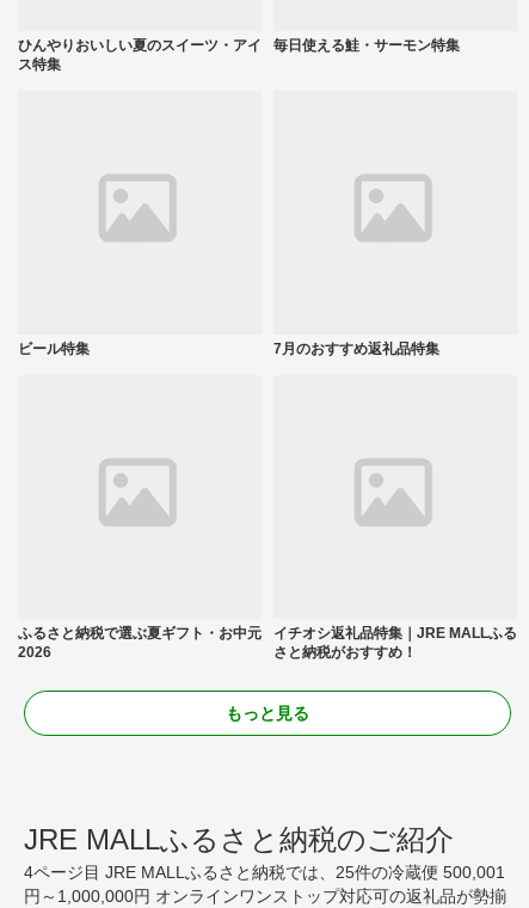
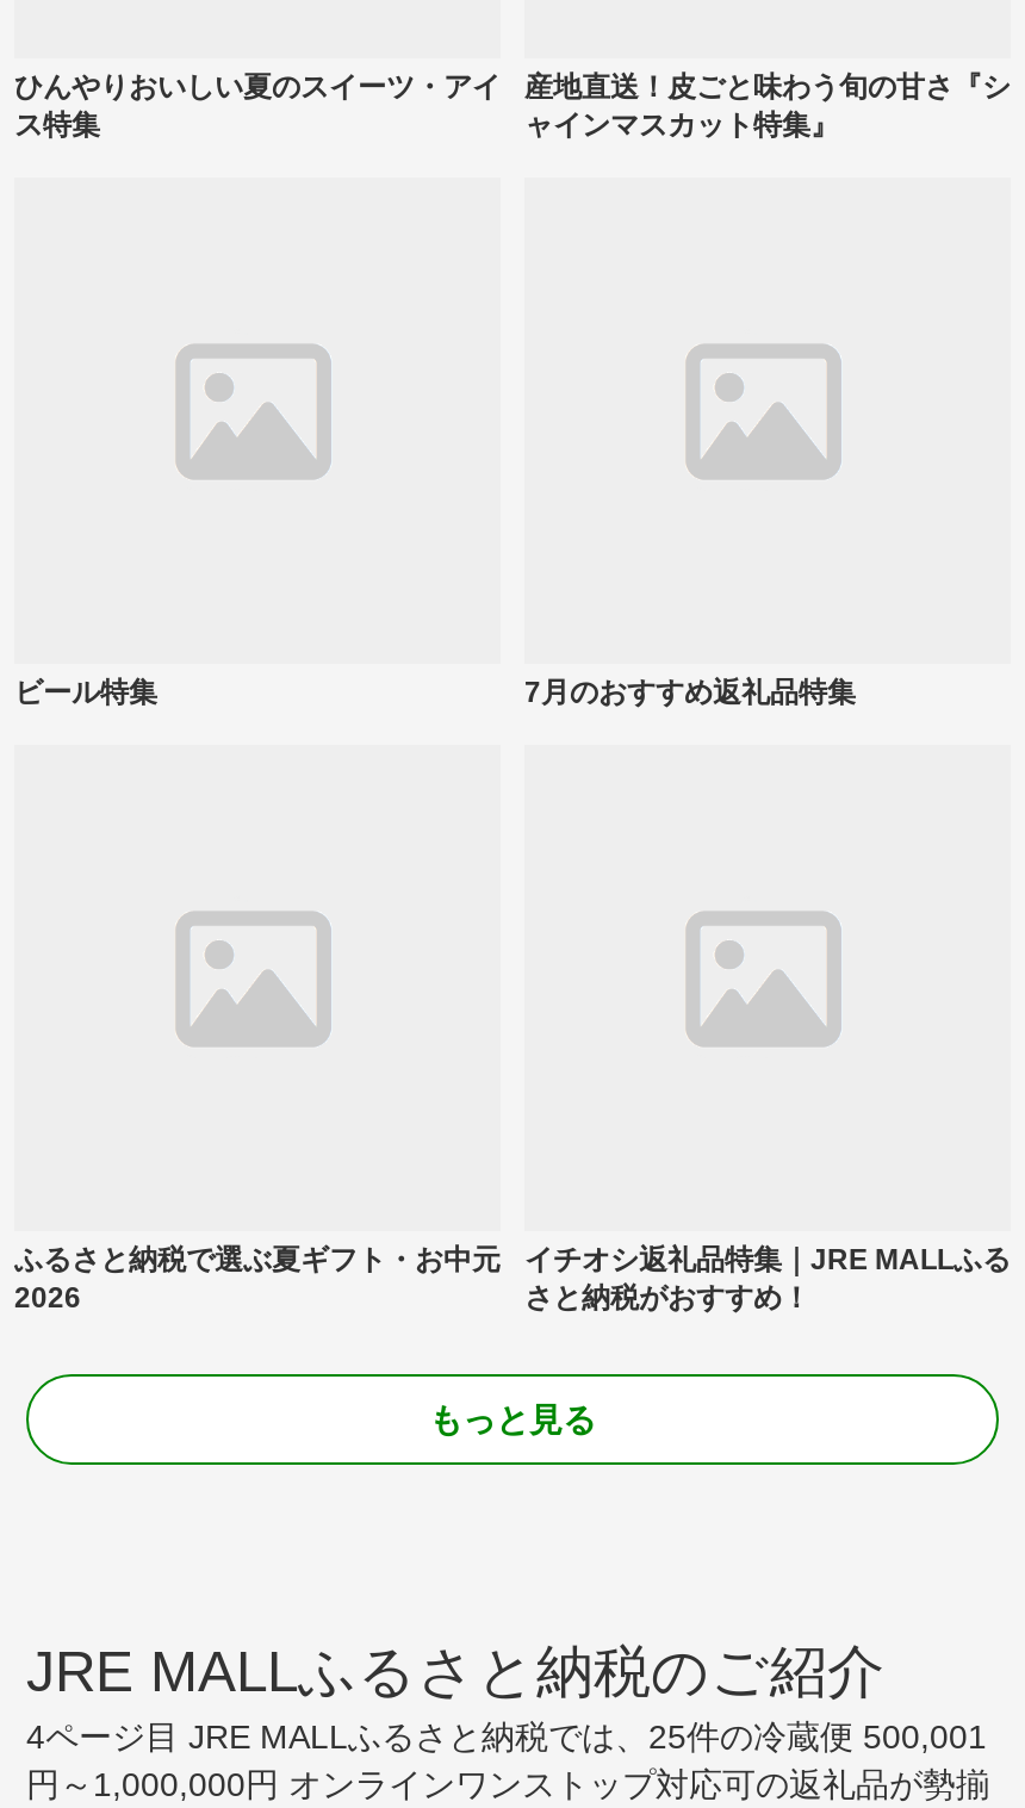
- 毎日使える鮭・サーモン特集
+ 産地直送！皮ごと味わう旬の甘さ『シ
+ ャインマスカット特集』
